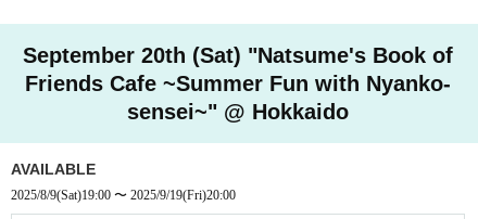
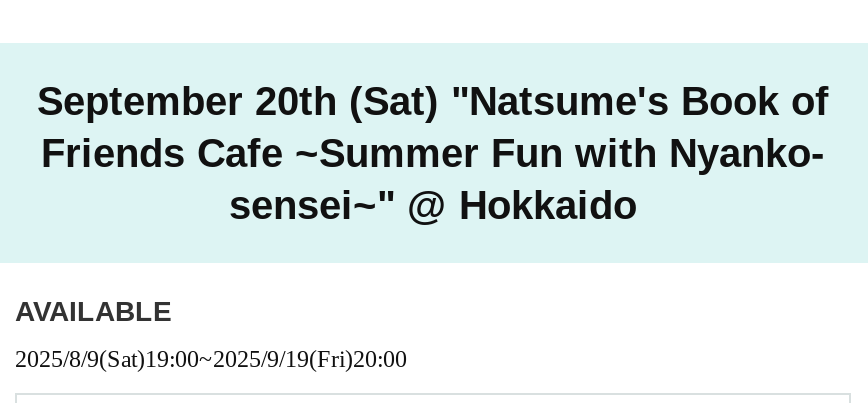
- 2025/8/9(Sat)19:00〜2025/9/19(Fri)20:00
+ 2025/8/9(Sat)19:00~2025/9/19(Fri)20:00
